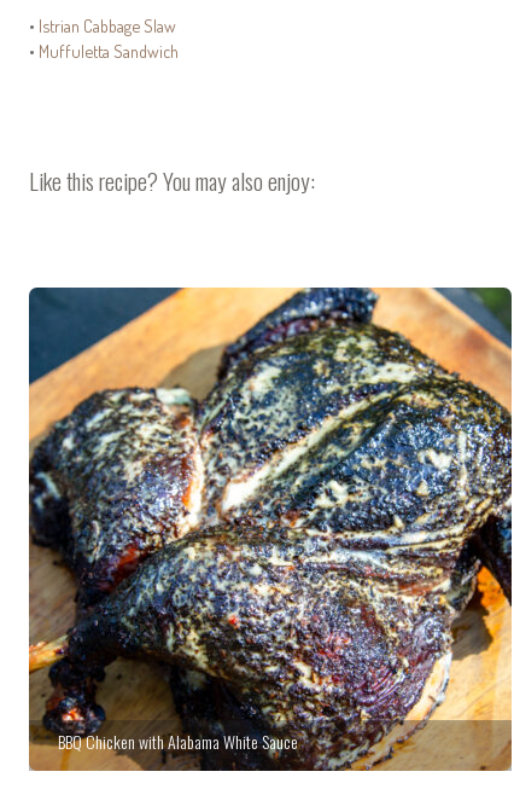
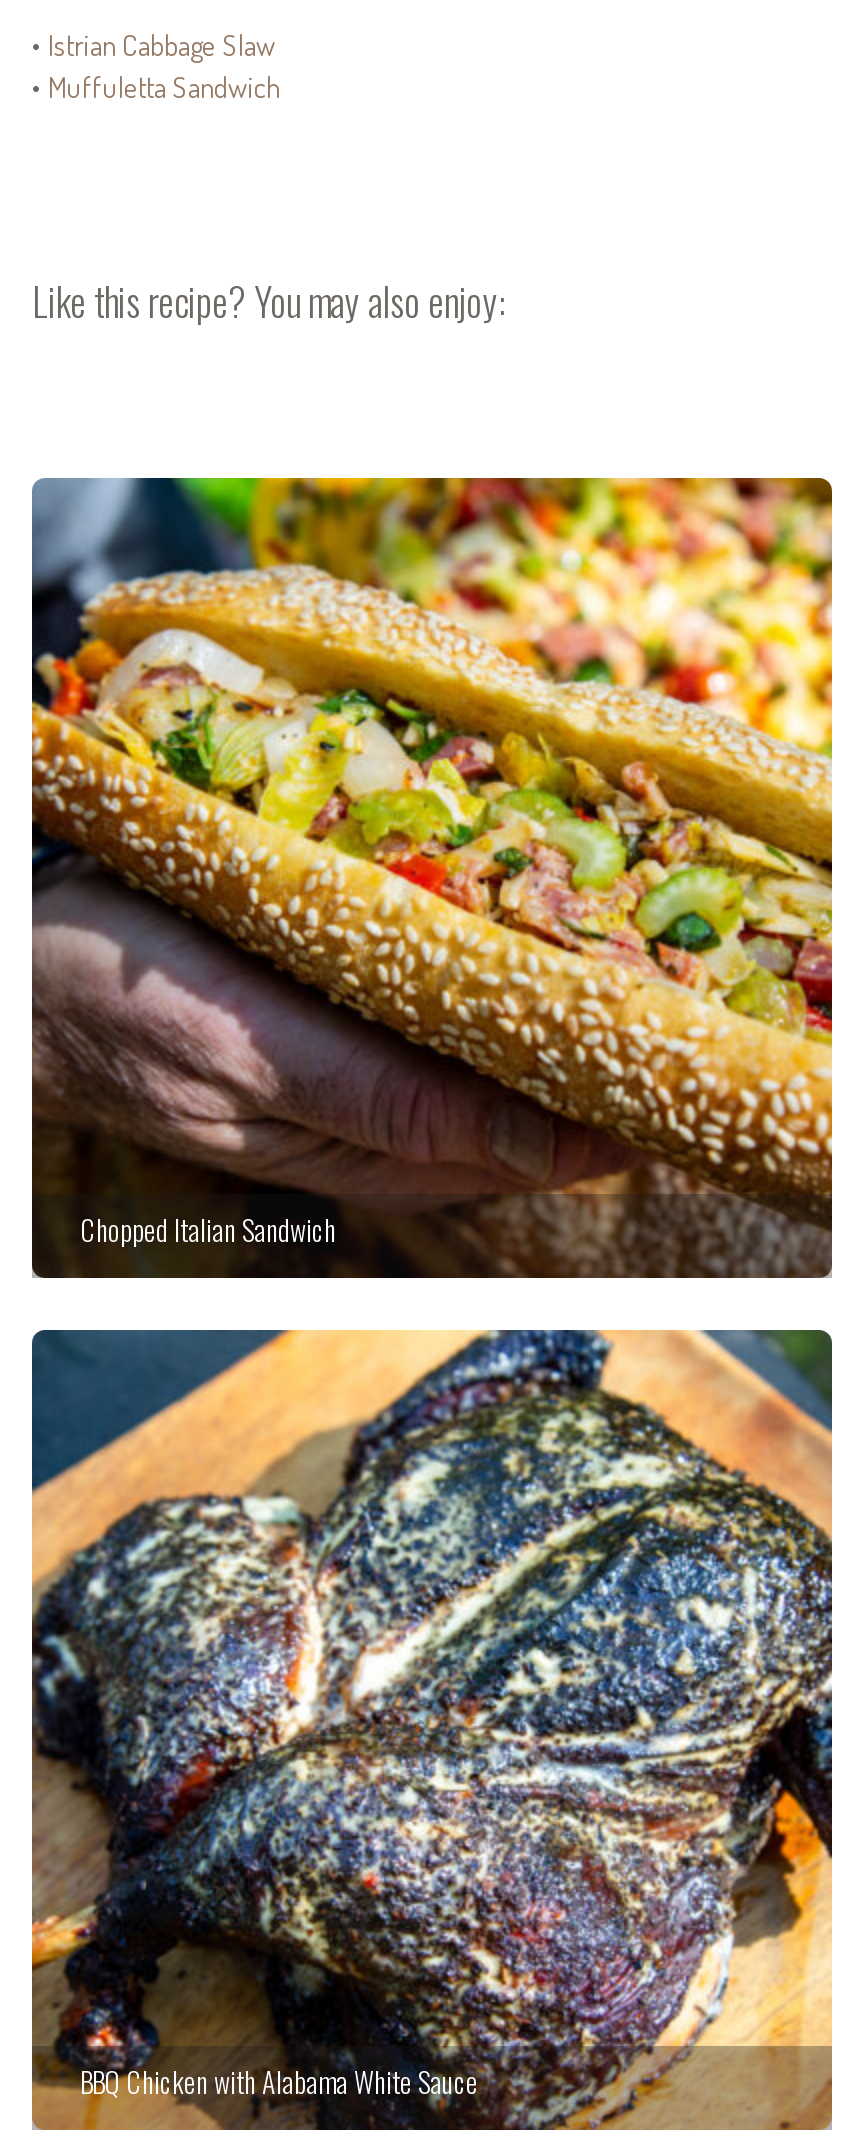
+ [image]
+ Chopped Italian Sandwich
